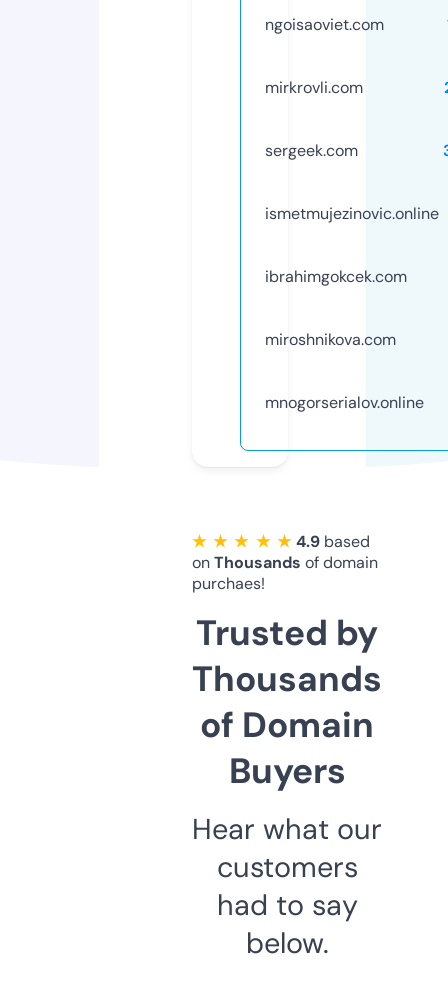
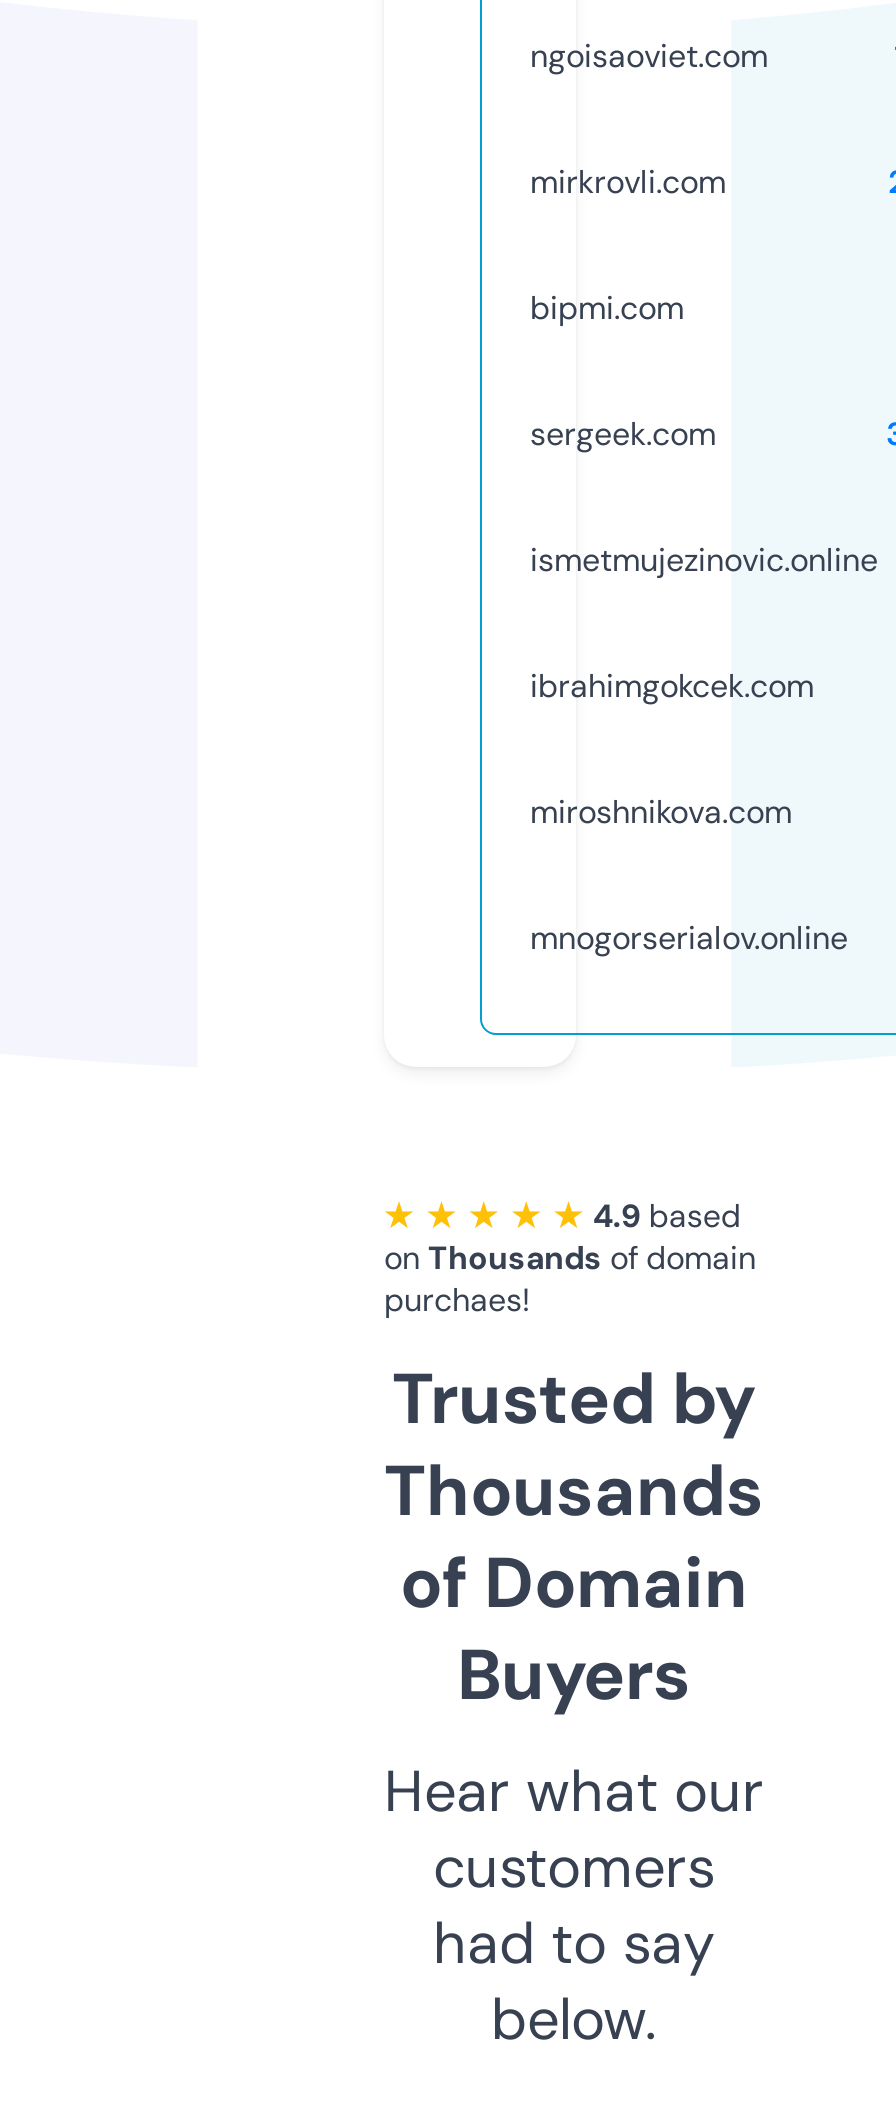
+ bipmi.com
